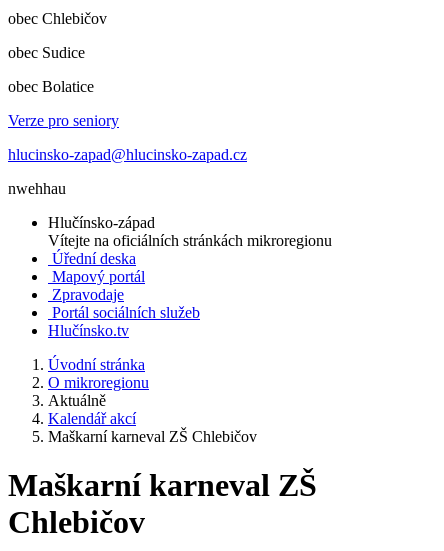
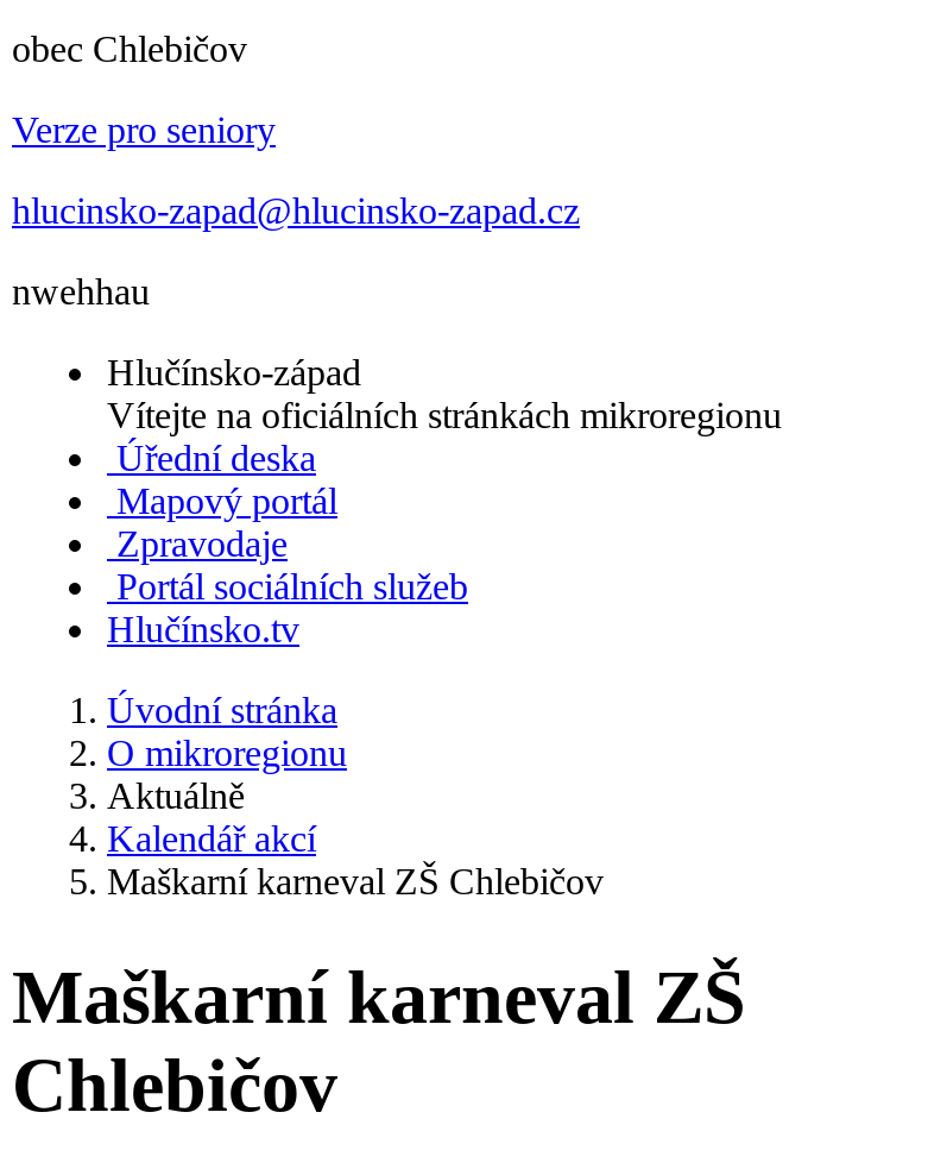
- obec Sudice
- obec Bolatice
